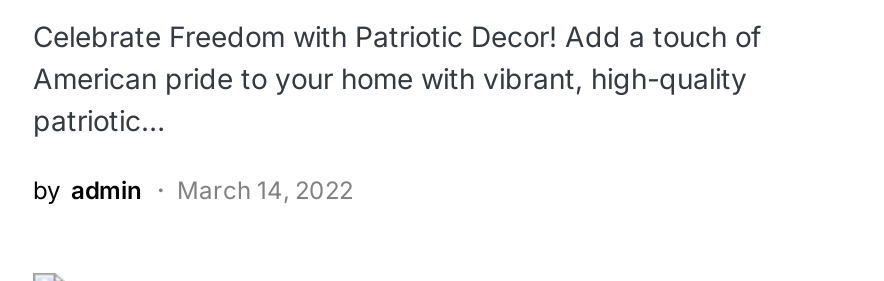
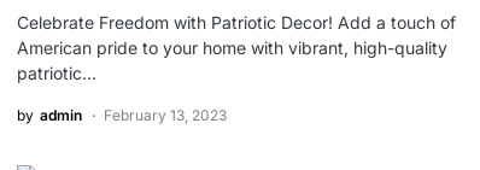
- by admin March 14, 2022
+ by admin February 13, 2023
